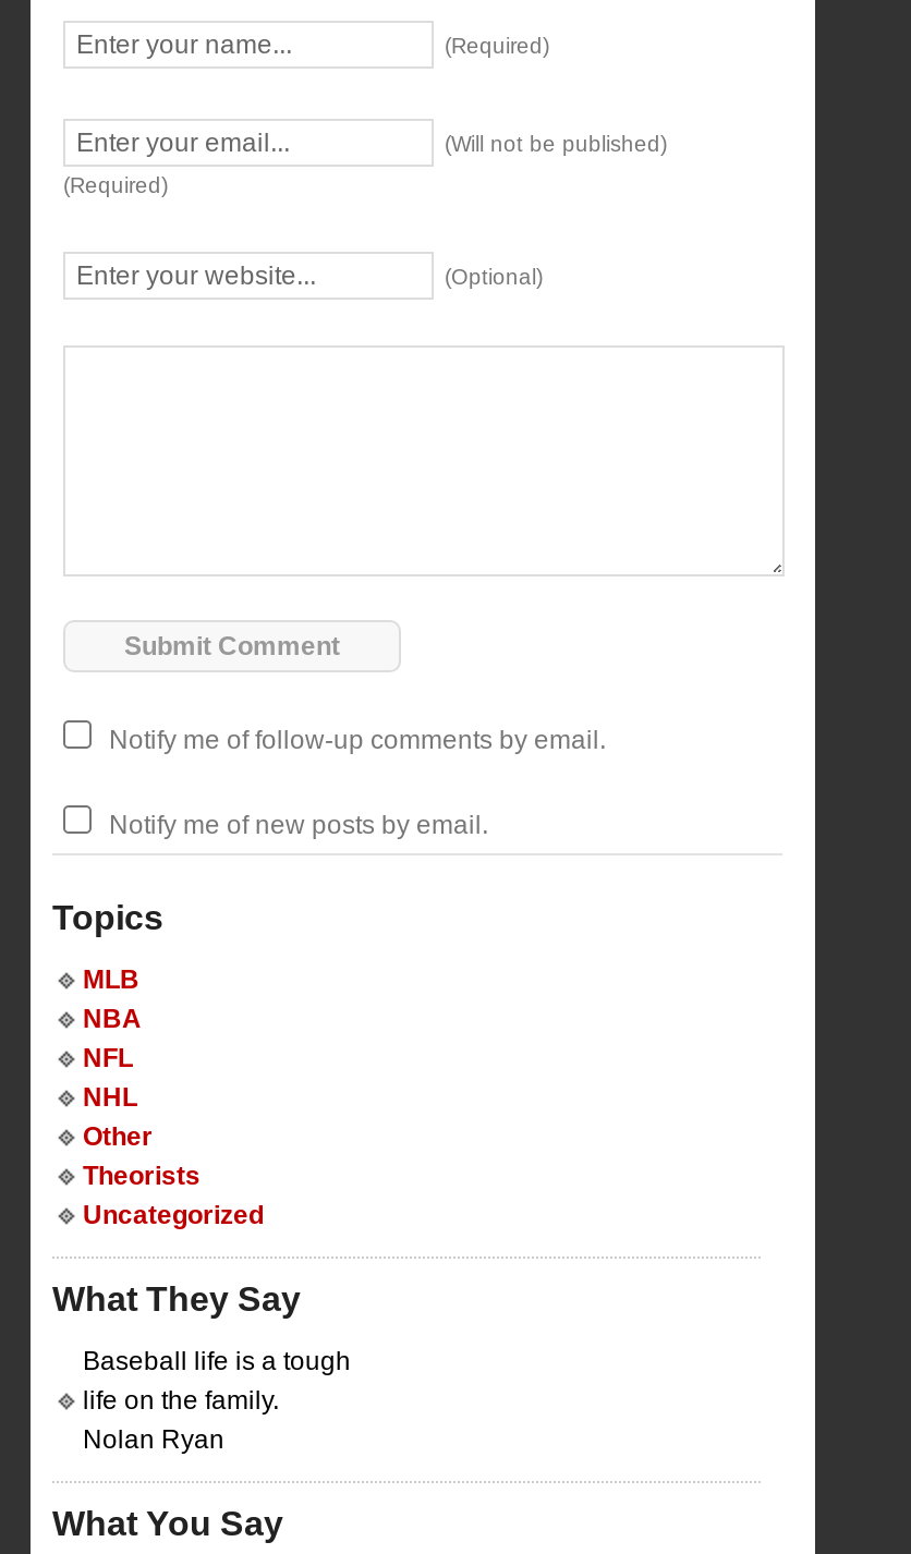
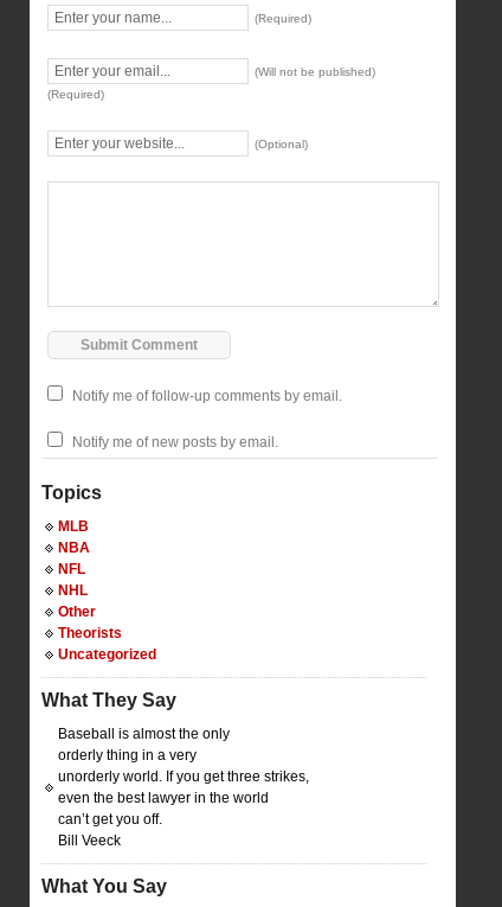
- Baseball life is a tough
- life on the family.
- Nolan Ryan
+ Baseball is almost the only
+ orderly thing in a very
+ unorderly world. If you get three strikes,
+ even the best lawyer in the world
+ can’t get you off.
+ Bill Veeck
